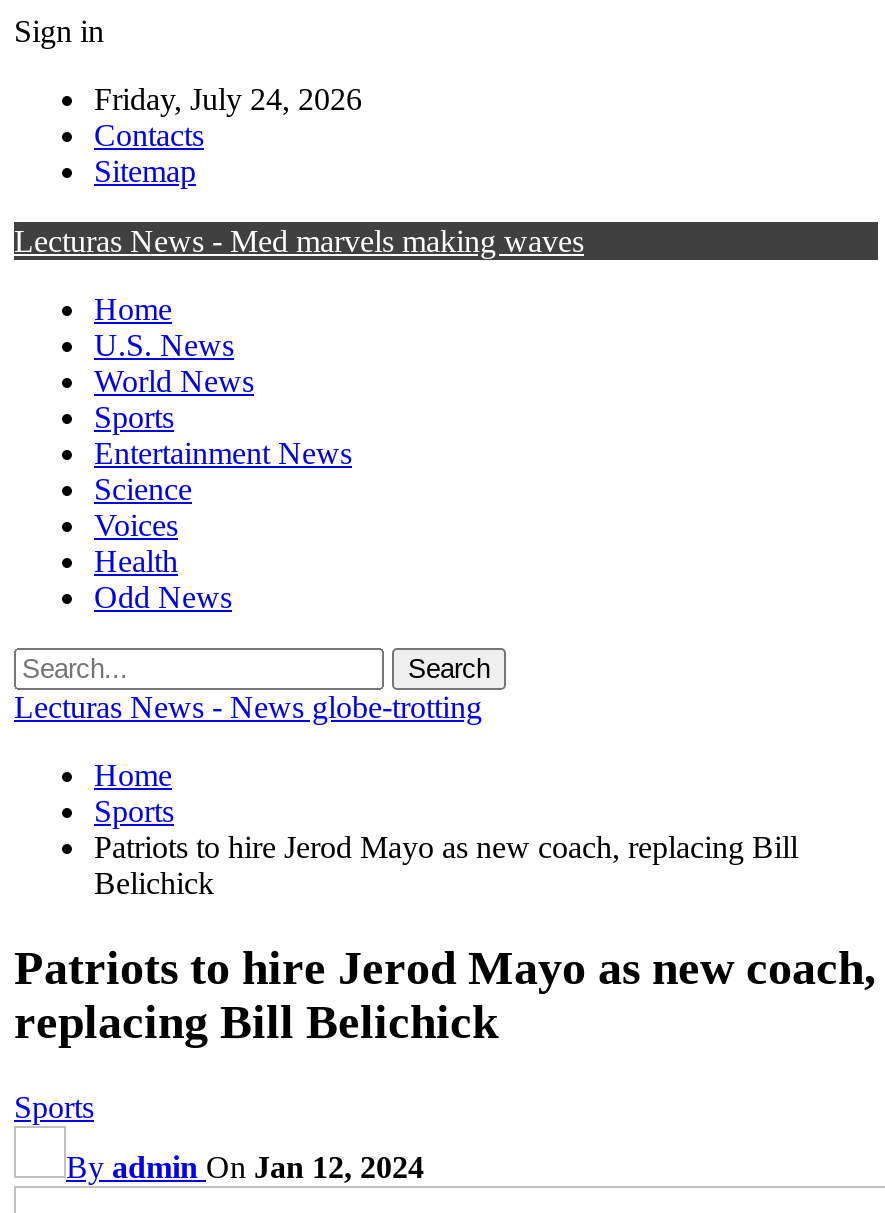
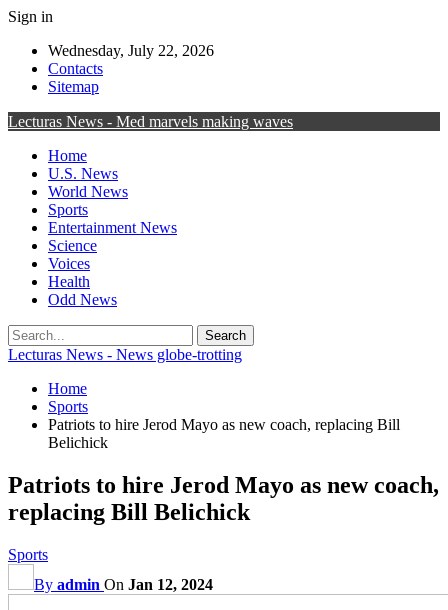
- Friday, July 24, 2026
+ Wednesday, July 22, 2026
